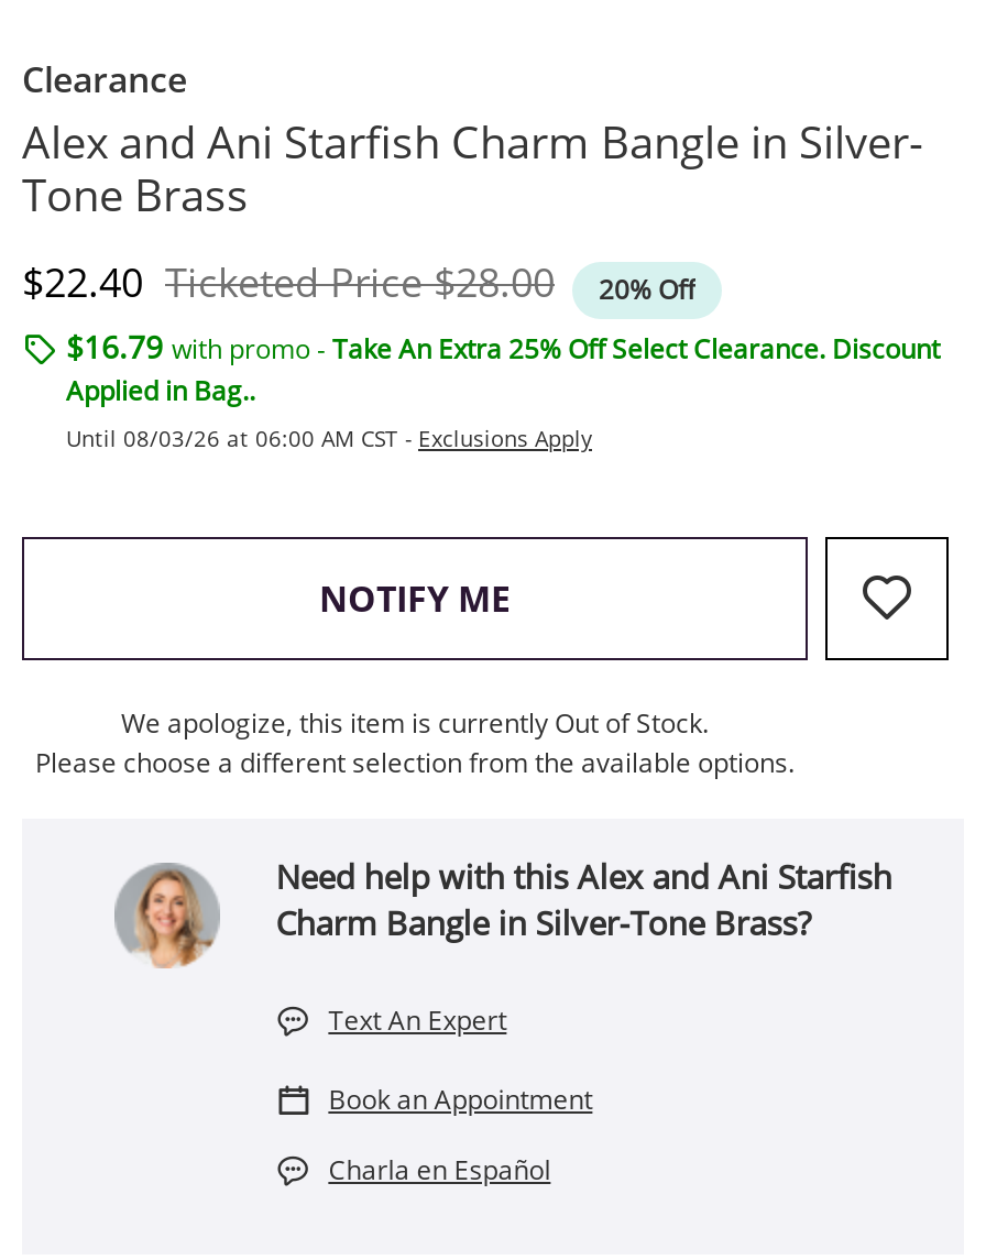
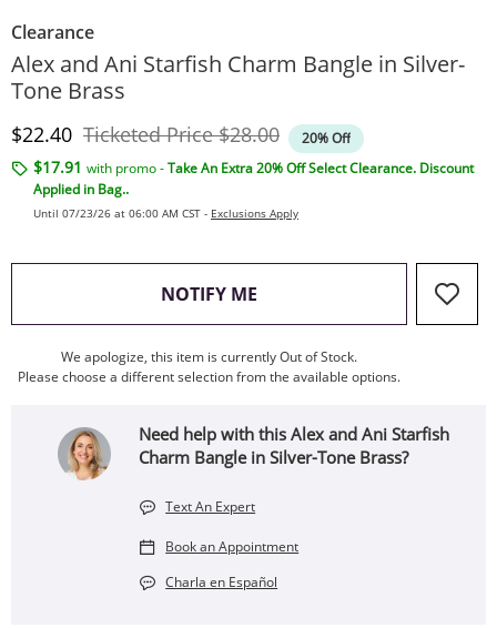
- $16.79 with promo - Take An Extra 25% Off Select Clearance. Discount
+ $17.91 with promo - Take An Extra 20% Off Select Clearance. Discount

- Until 08/03/26 at 06:00 AM CST - Exclusions Apply
+ Until 07/23/26 at 06:00 AM CST - Exclusions Apply
